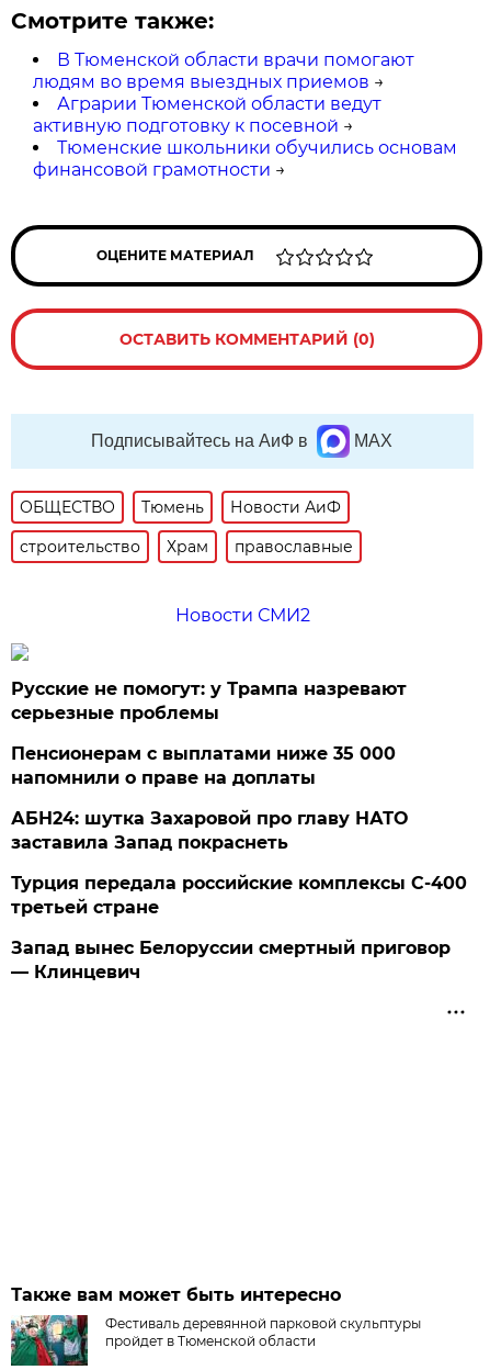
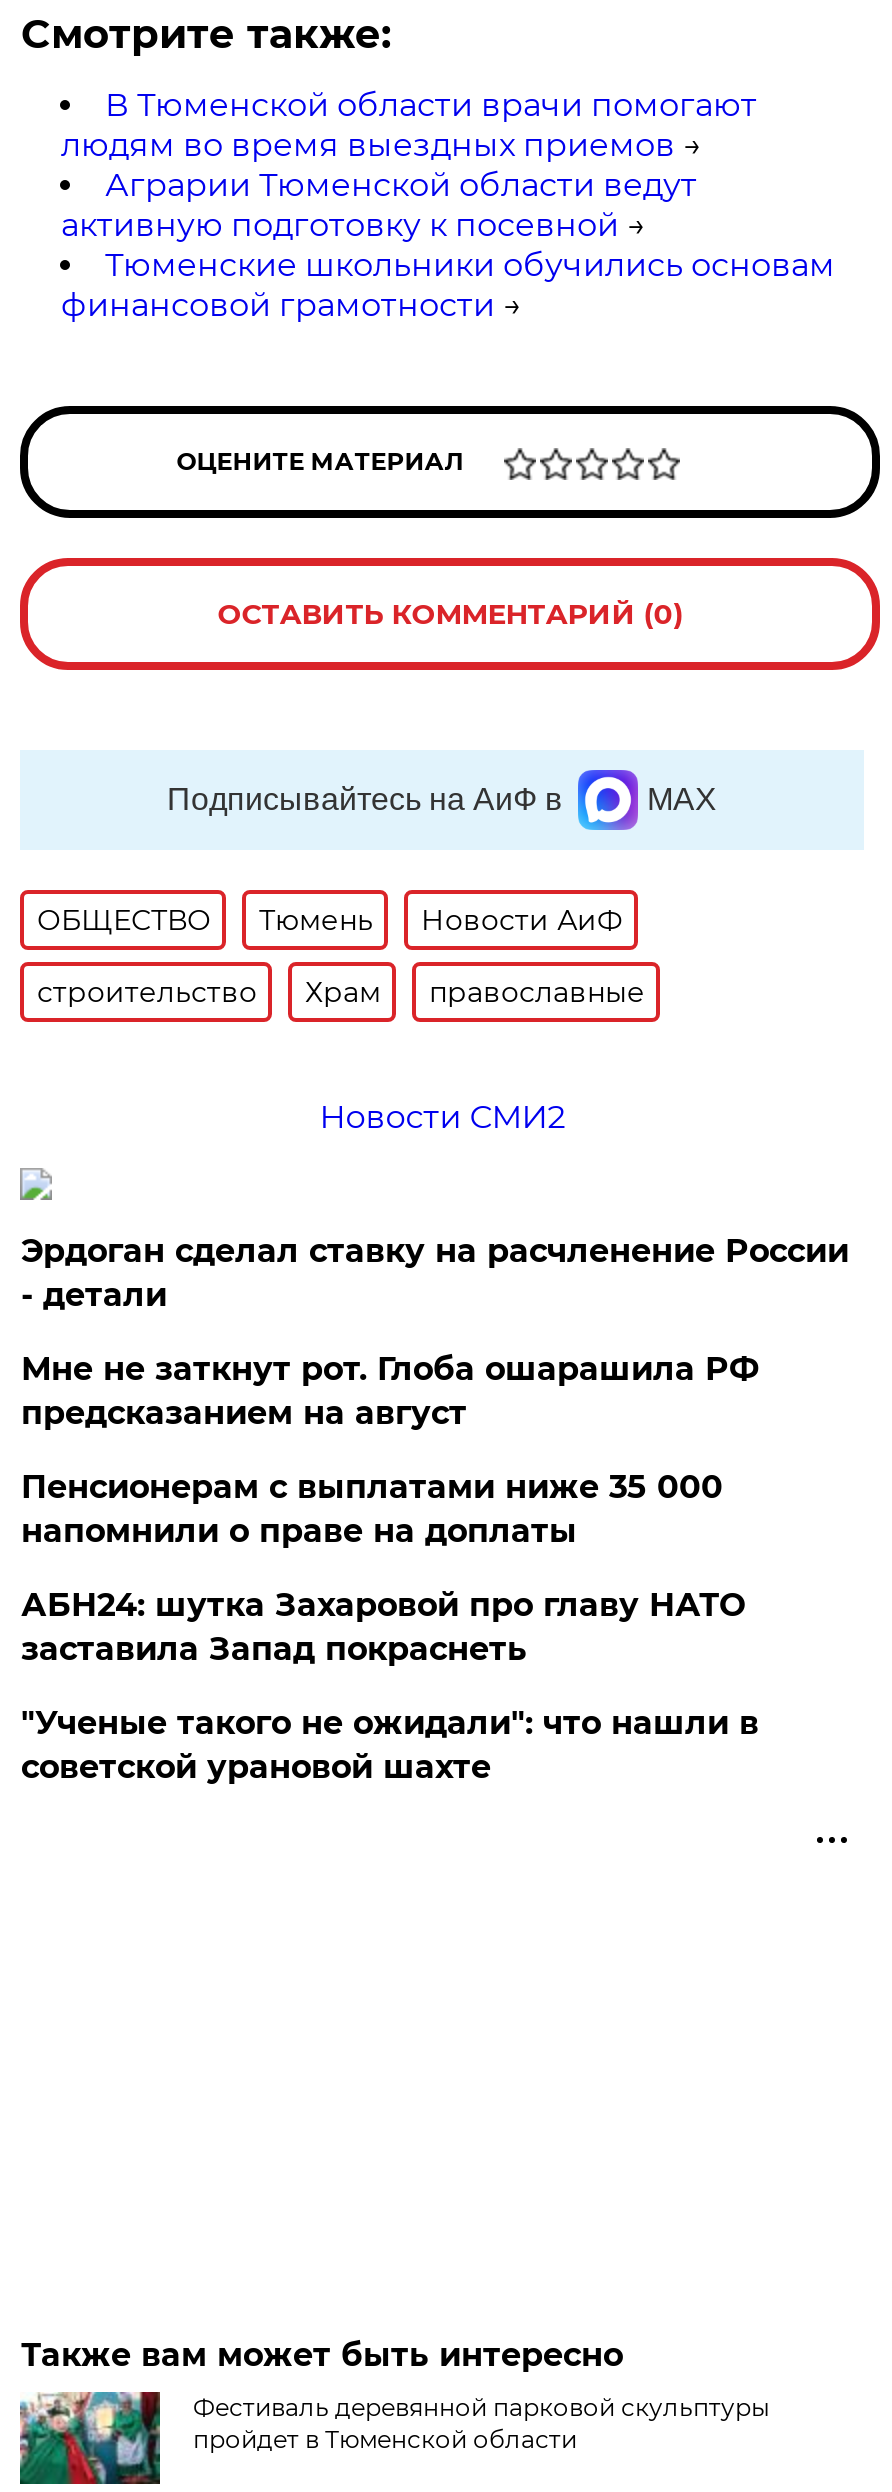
- Русские не помогут: у Трампа назревают
- серьезные проблемы
+ Эрдоган сделал ставку на расчленение России
+ - детали
+ Мне не заткнут рот. Глоба ошарашила РФ
+ предсказанием на август

moved down: Пенсионерам с выплатами ниже 35 000 | напомнили о праве на доплаты | АБН24: шутка Захаровой про главу НАТО | заставила Запад покраснеть

- Турция передала российские комплексы С-400
- третьей стране
- Запад вынес Белоруссии смертный приговор
- — Клинцевич
+ "Ученые такого не ожидали": что нашли в
+ советской урановой шахте
